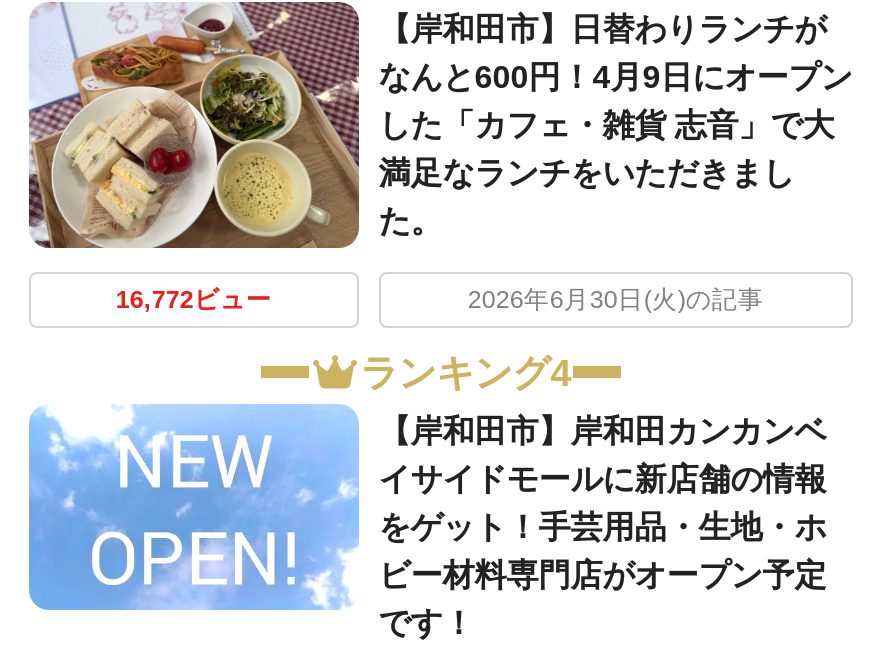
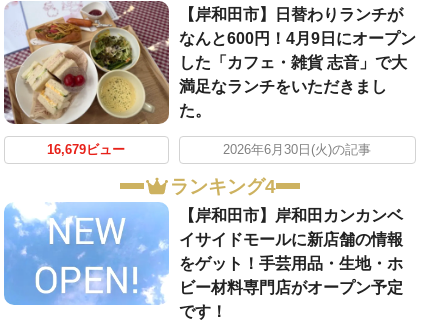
- 16,772ビュー
+ 16,679ビュー
